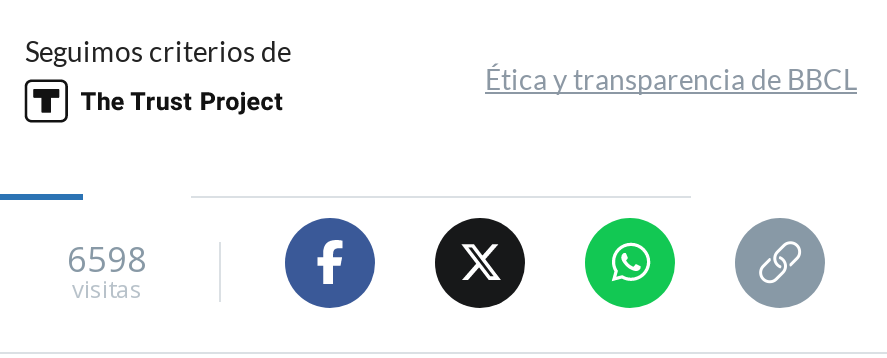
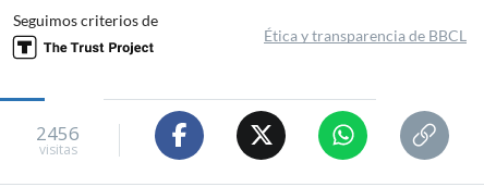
- 6598
+ 2456
